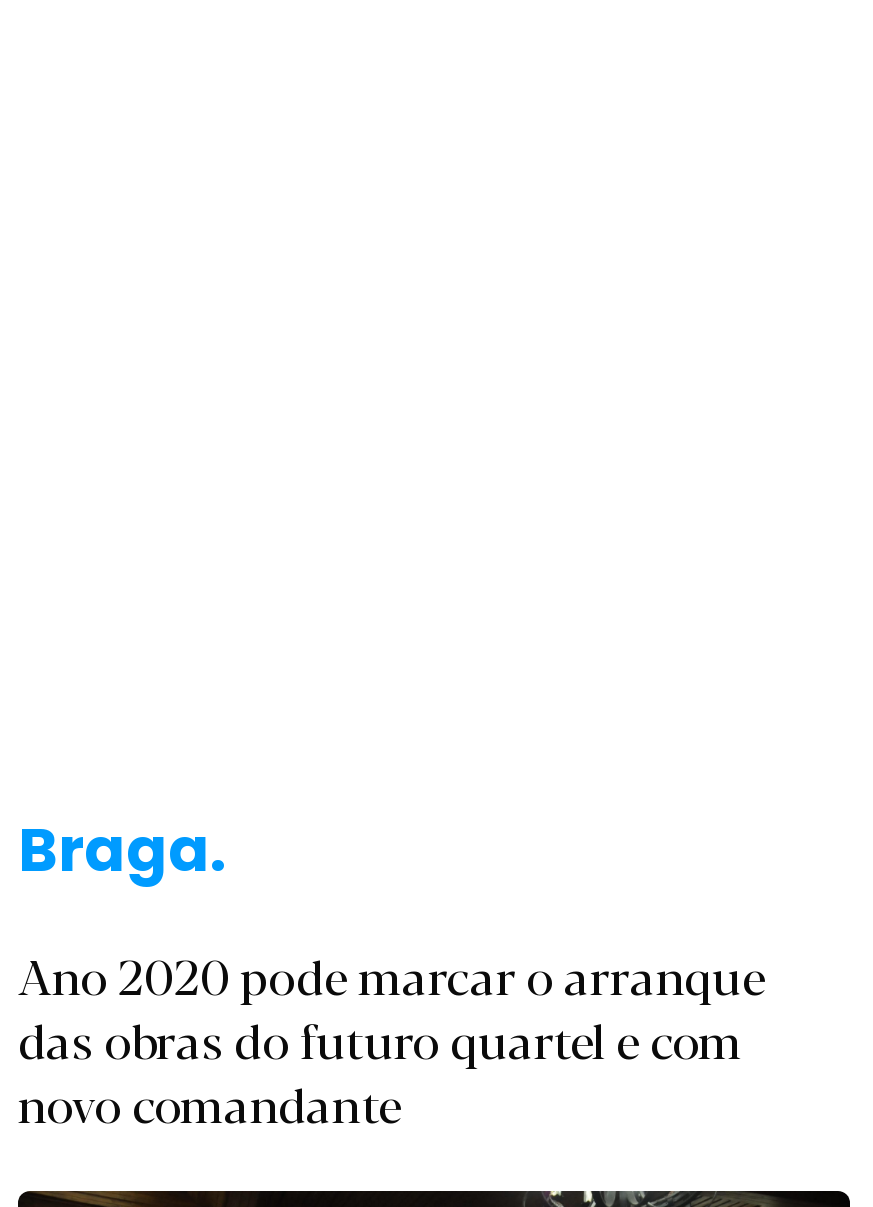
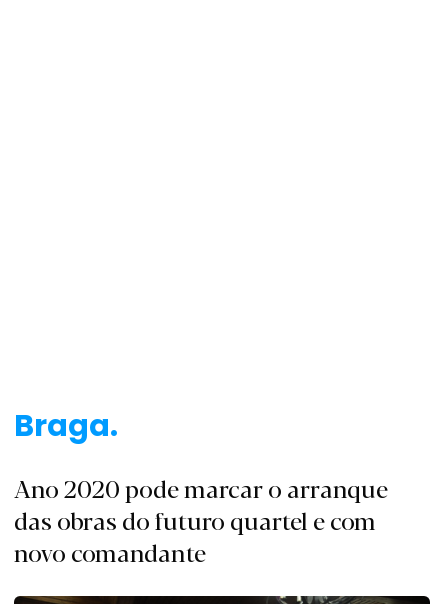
- B.
+ Braga.
